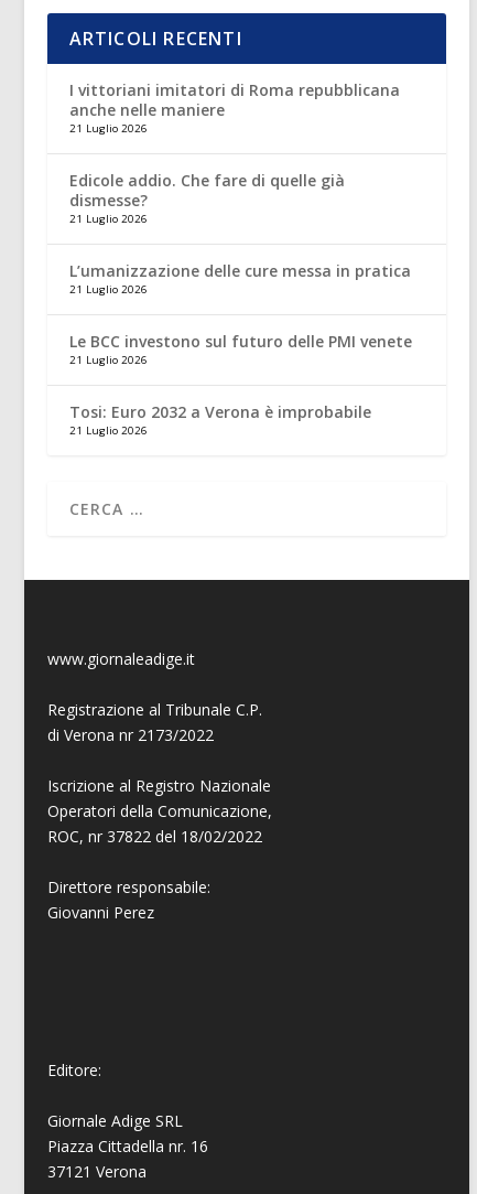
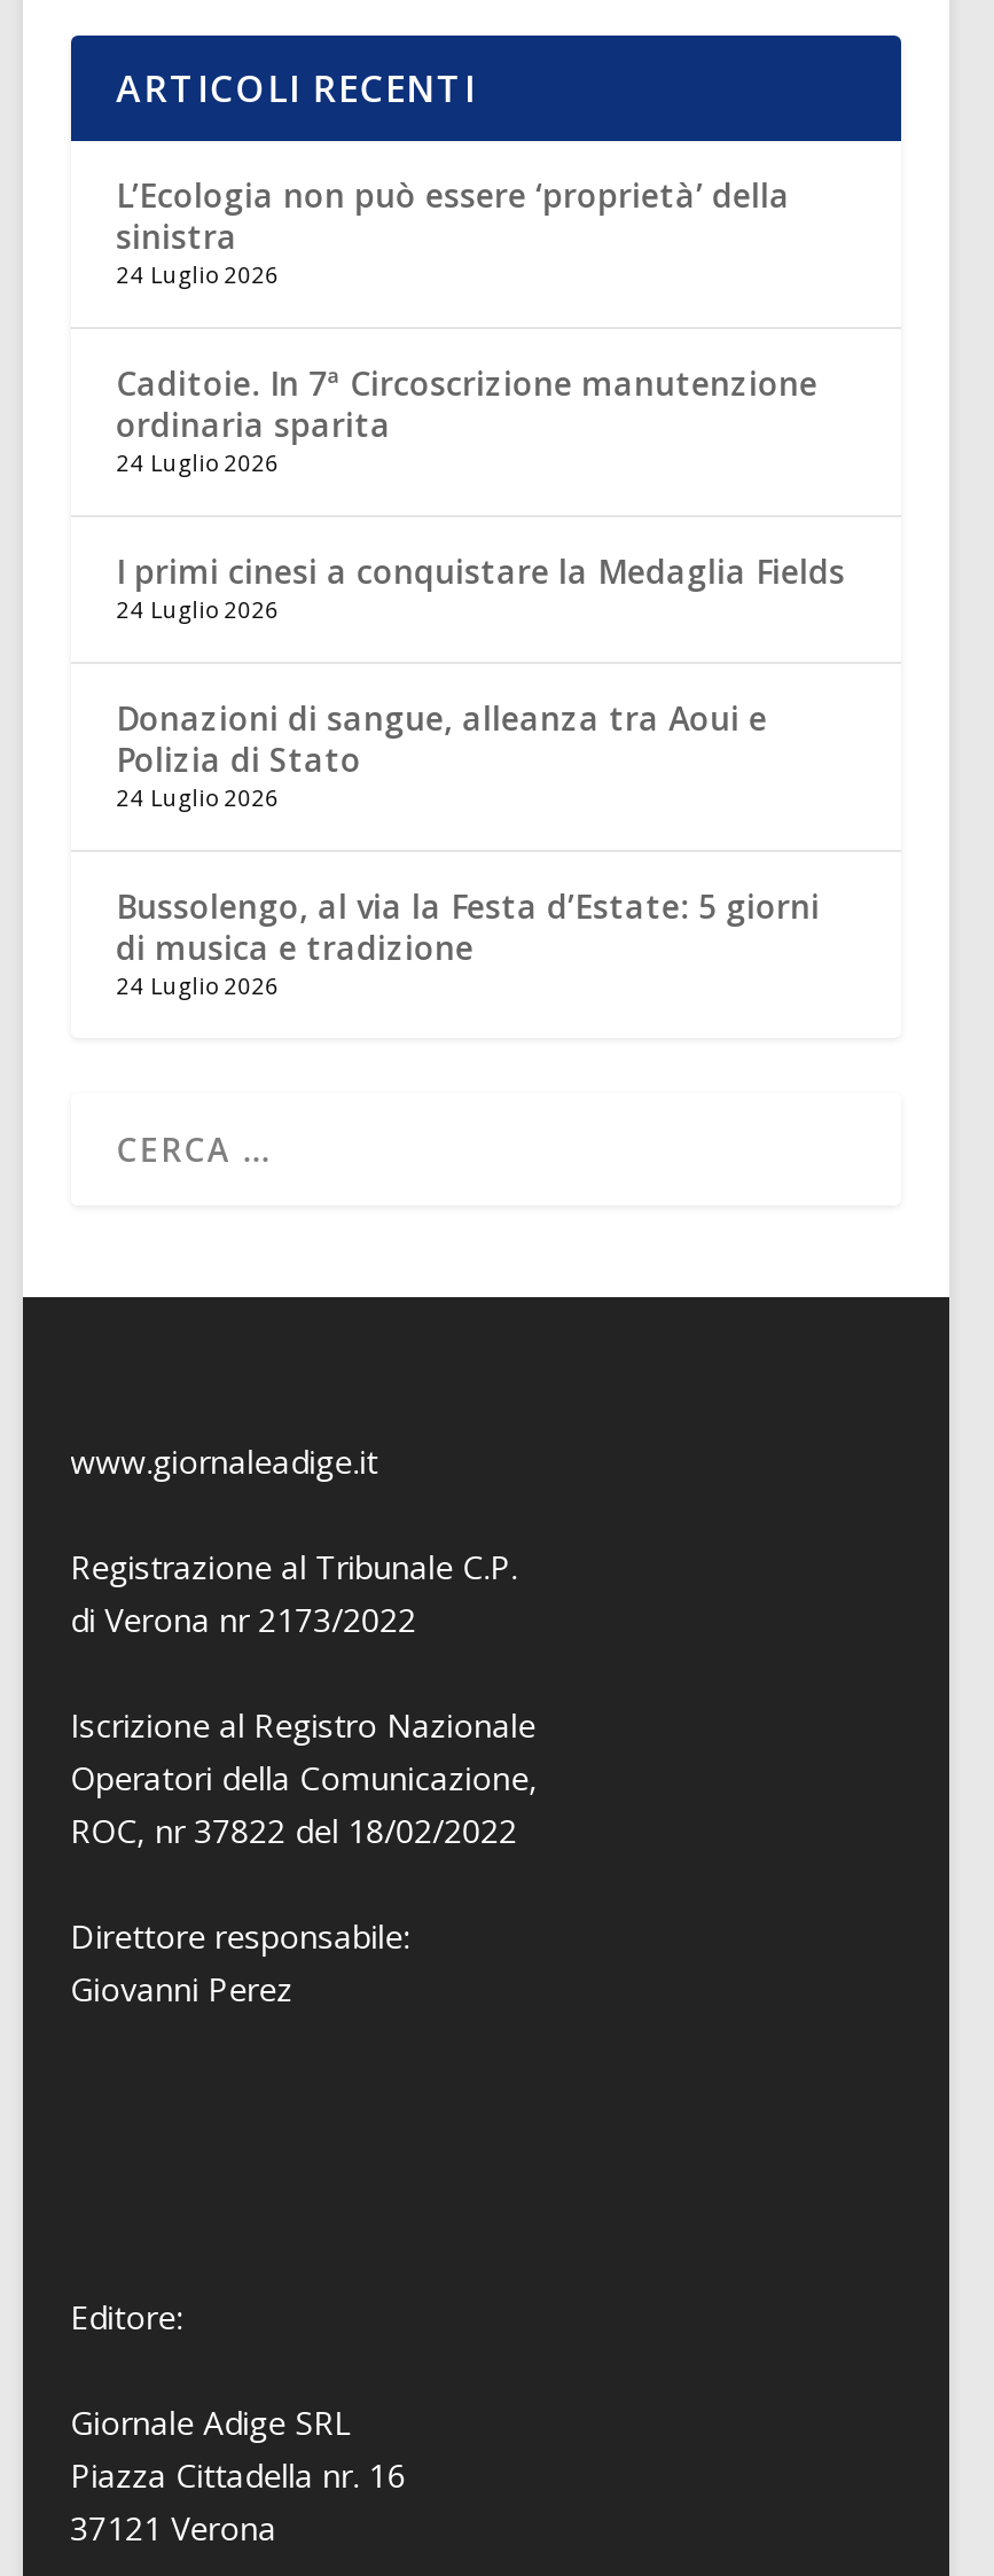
- I vittoriani imitatori di Roma repubblicana
- anche nelle maniere
- 21 Luglio 2026
+ L’Ecologia non può essere ‘proprietà’ della
+ sinistra
+ 24 Luglio 2026

- Edicole addio. Che fare di quelle già
- dismesse?
- 21 Luglio 2026
+ Caditoie. In 7ª Circoscrizione manutenzione
+ ordinaria sparita
+ 24 Luglio 2026

- L’umanizzazione delle cure messa in pratica
- 21 Luglio 2026
+ I primi cinesi a conquistare la Medaglia Fields
+ 24 Luglio 2026

- Le BCC investono sul futuro delle PMI venete
- 21 Luglio 2026
+ Donazioni di sangue, alleanza tra Aoui e
+ Polizia di Stato
+ 24 Luglio 2026

- Tosi: Euro 2032 a Verona è improbabile
- 21 Luglio 2026
+ Bussolengo, al via la Festa d’Estate: 5 giorni
+ di musica e tradizione
+ 24 Luglio 2026
